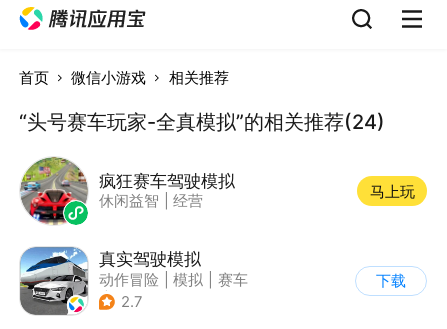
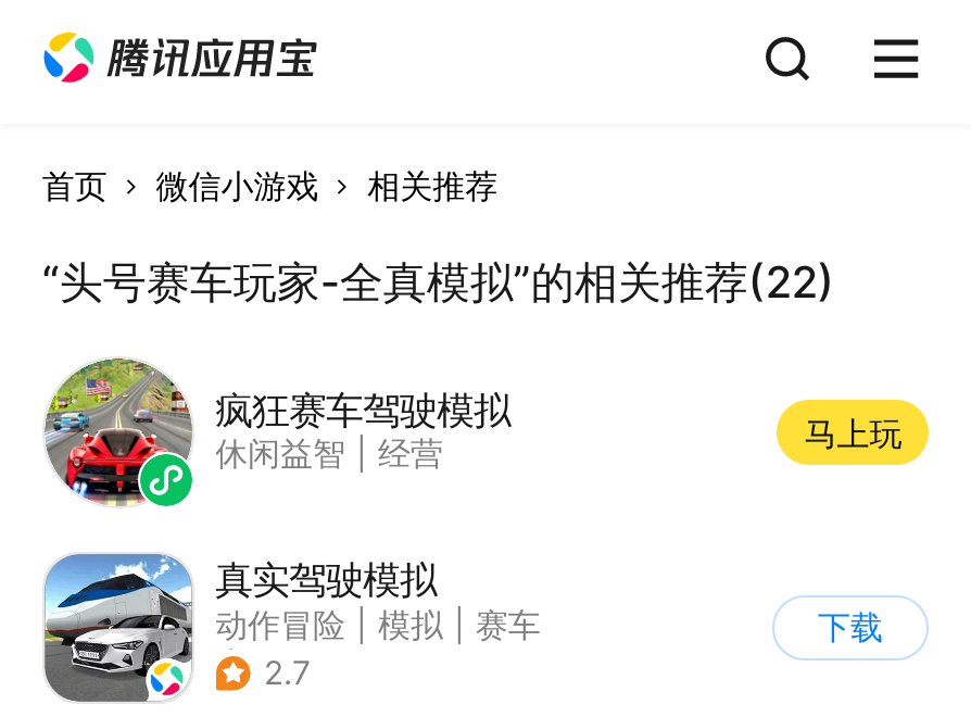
- “头号赛车玩家-全真模拟”的相关推荐(24)
+ “头号赛车玩家-全真模拟”的相关推荐(22)
